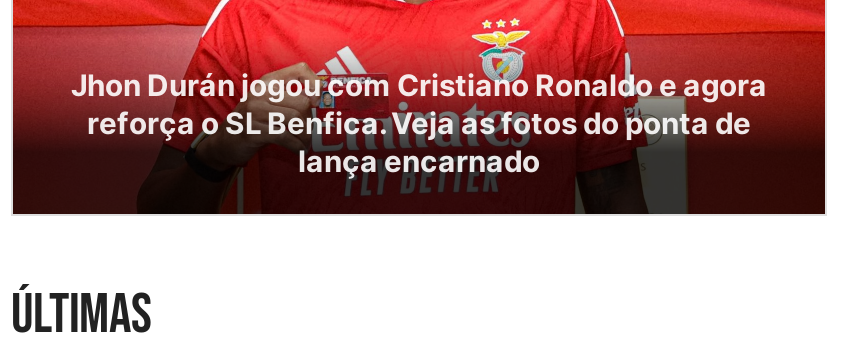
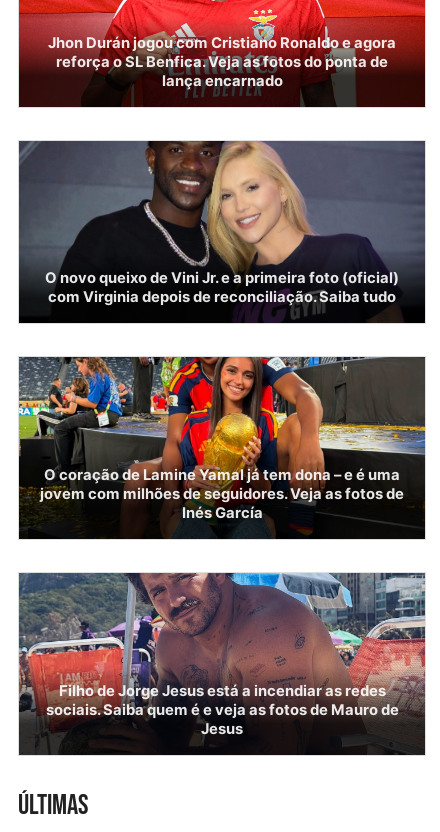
+ [image]
+ O novo queixo de Vini Jr. e a primeira foto (oficial)
+ com Virginia depois de reconciliação. Saiba tudo

+ [image]
+ O coração de Lamine Yamal já tem dona – e é uma
+ jovem com milhões de seguidores. Veja as fotos de
+ Inés García

+ [image]
+ Filho de Jorge Jesus está a incendiar as redes
+ sociais. Saiba quem é e veja as fotos de Mauro de
+ Jesus
